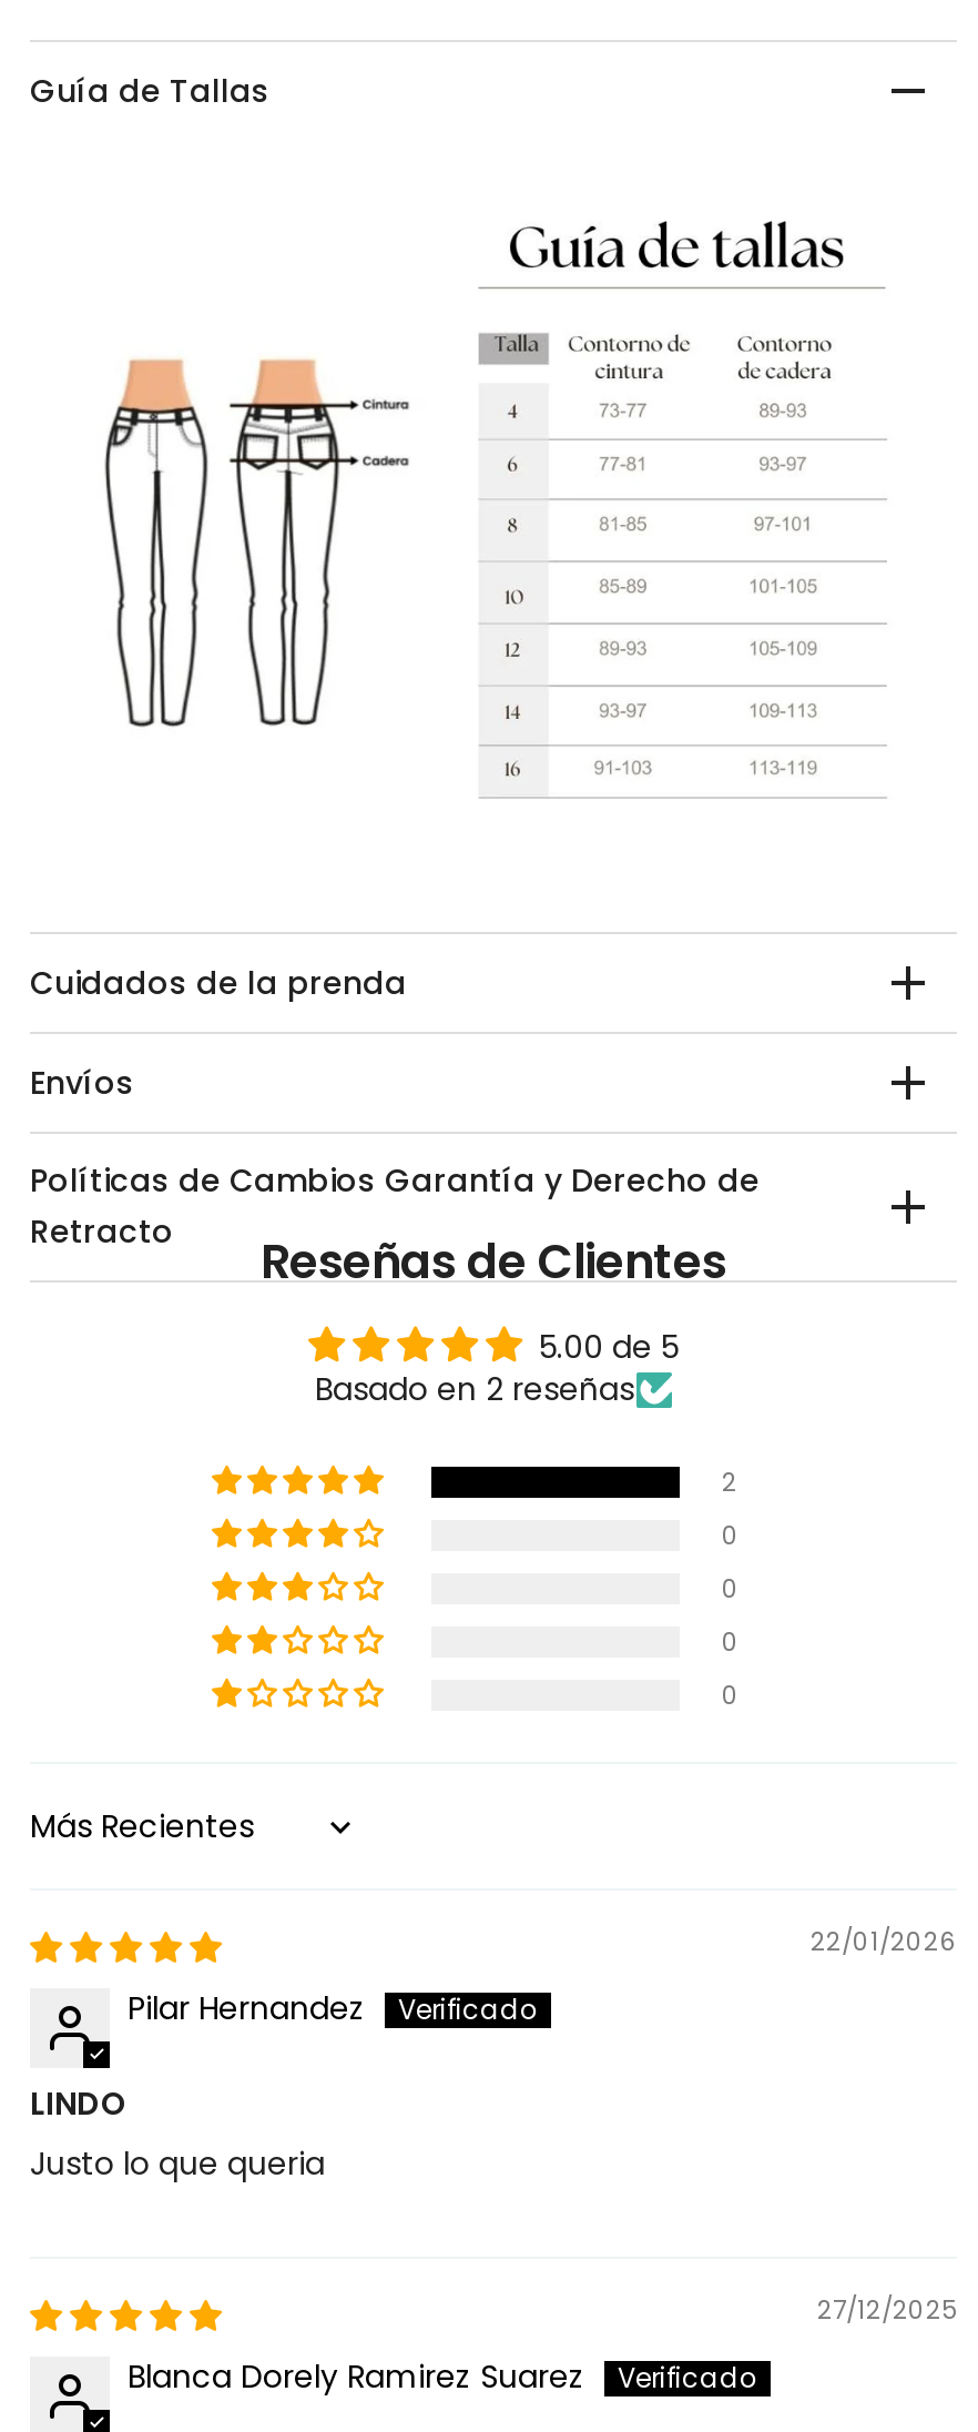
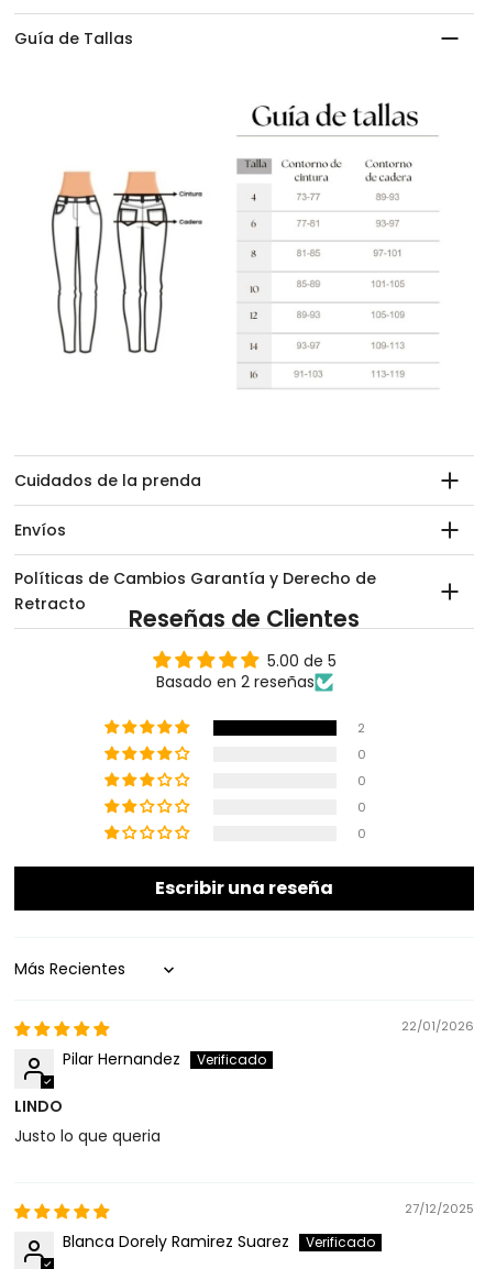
+ Escribir una reseña
